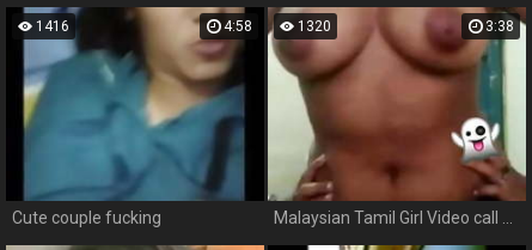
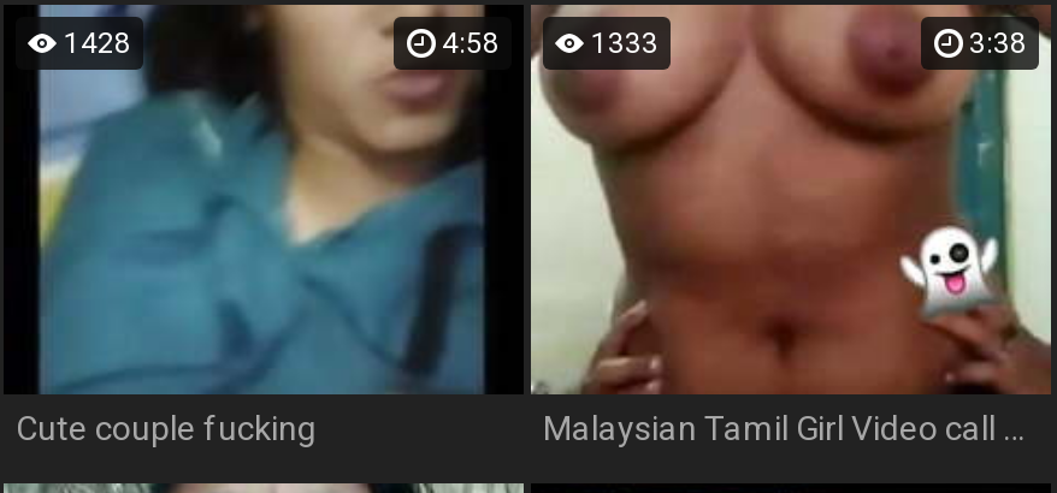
- 1416
+ 1428

- 1320
+ 1333
